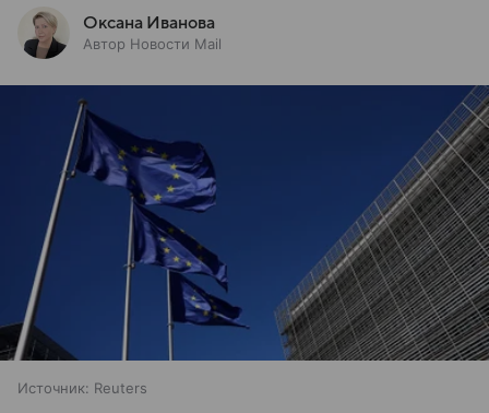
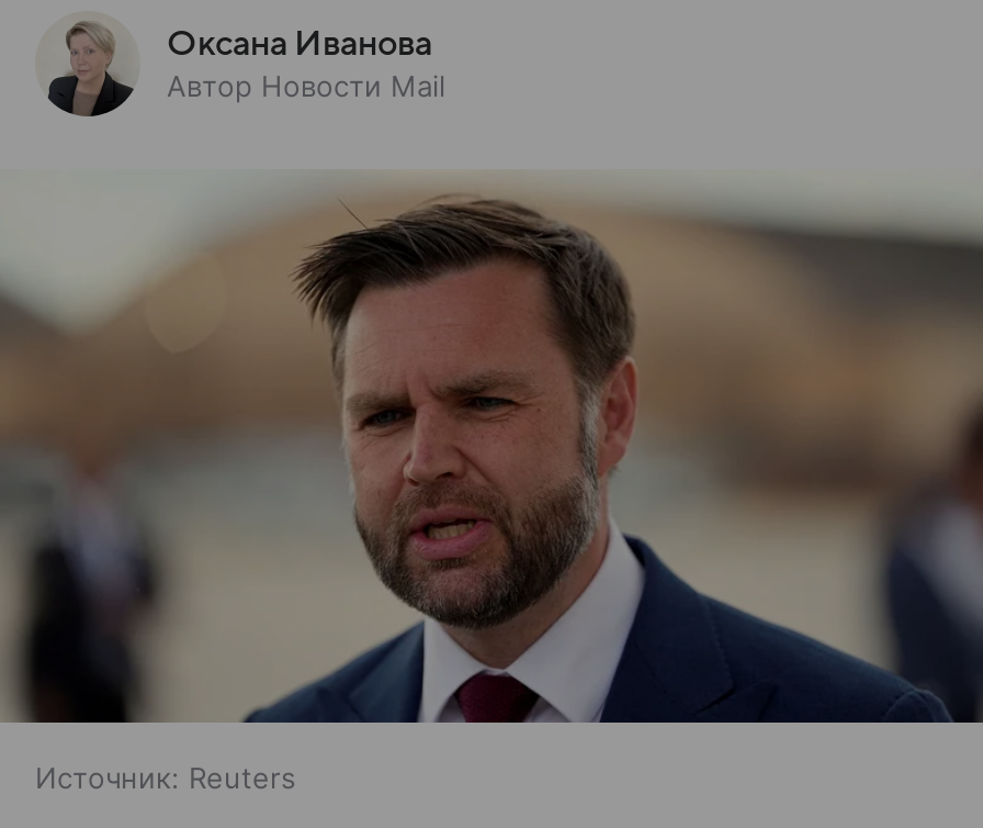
- [image]
+ [image]
